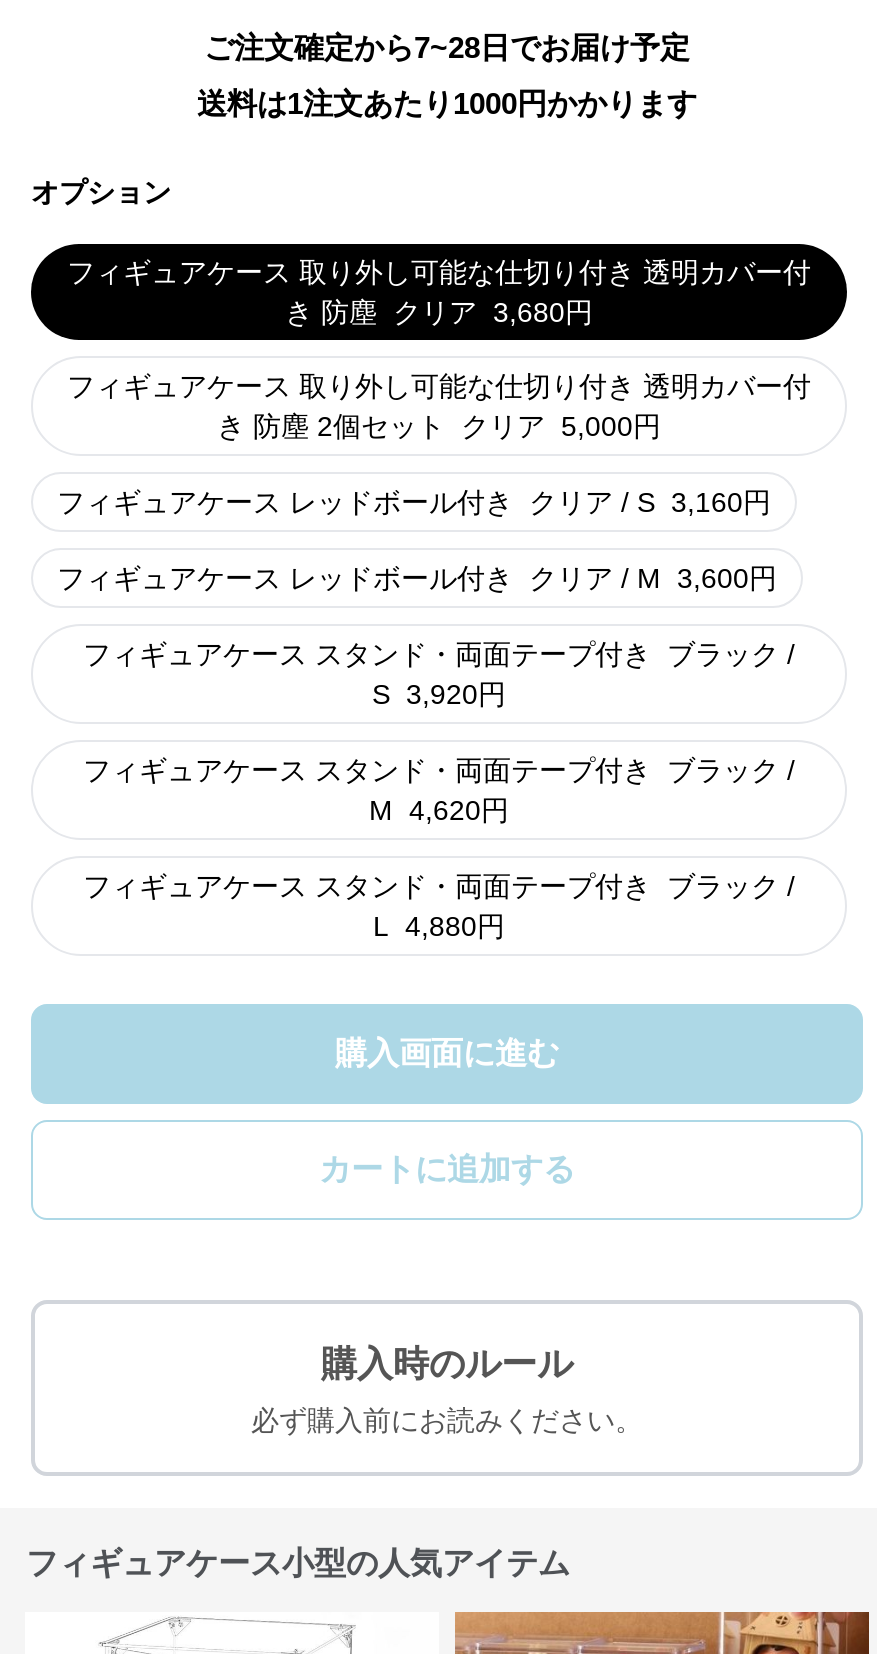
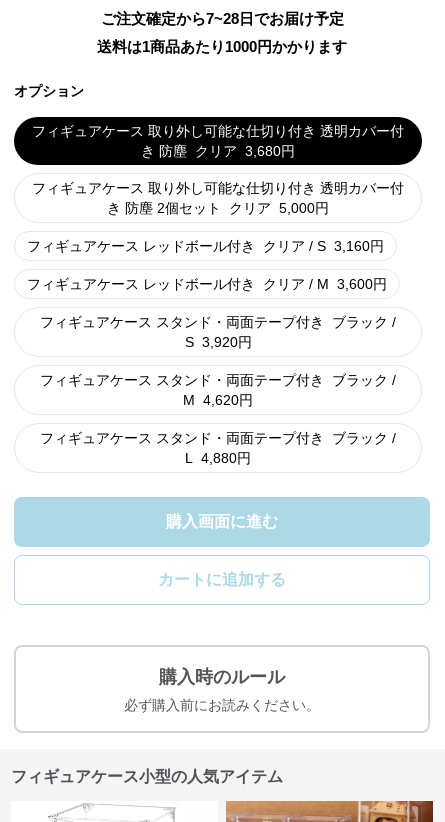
- 送料は1注文あたり1000円かかります
+ 送料は1商品あたり1000円かかります
